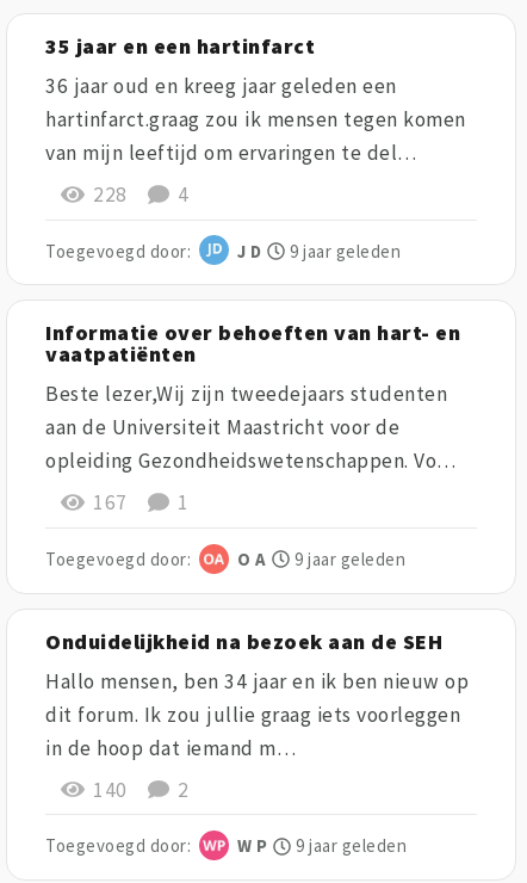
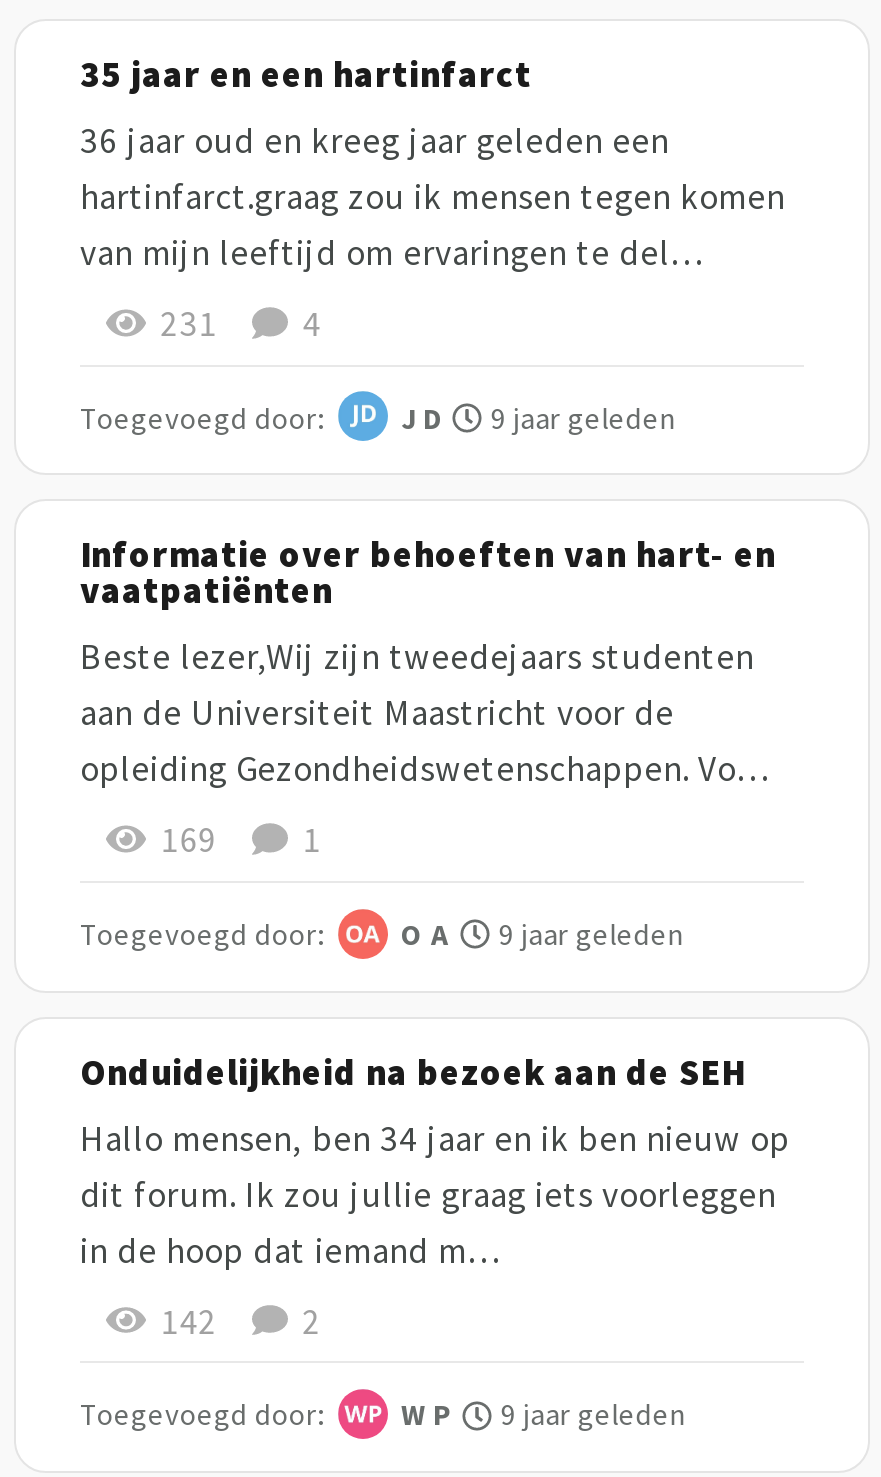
- 228 4
+ 231 4

- 167 1
+ 169 1

- 140 2
+ 142 2
